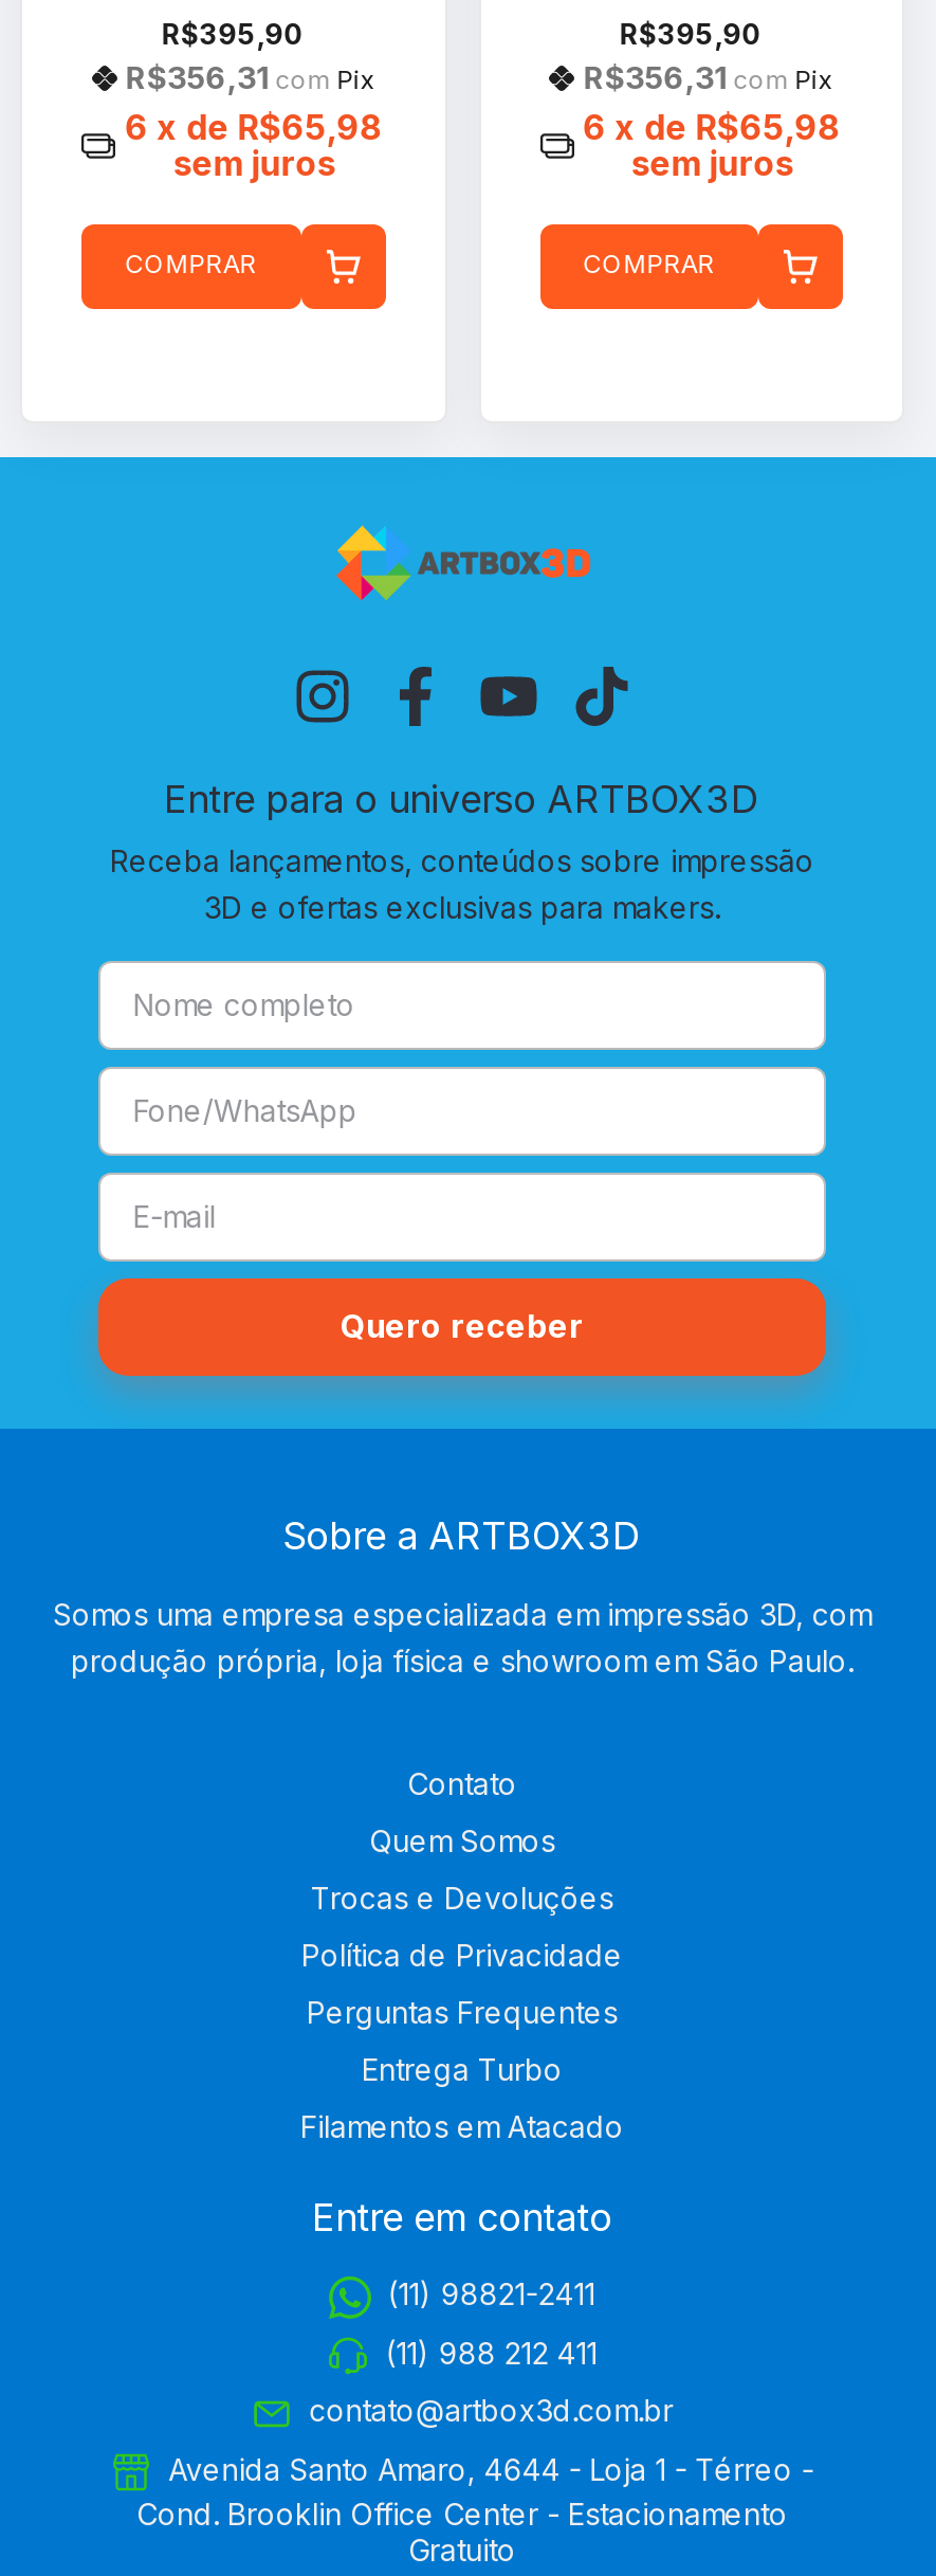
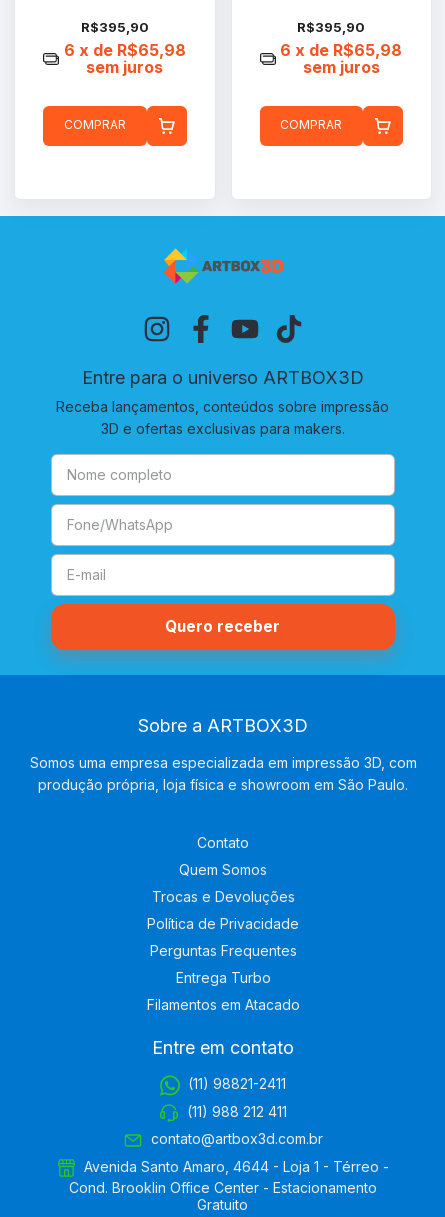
- R$356,31 com Pix

- R$356,31 com Pix
